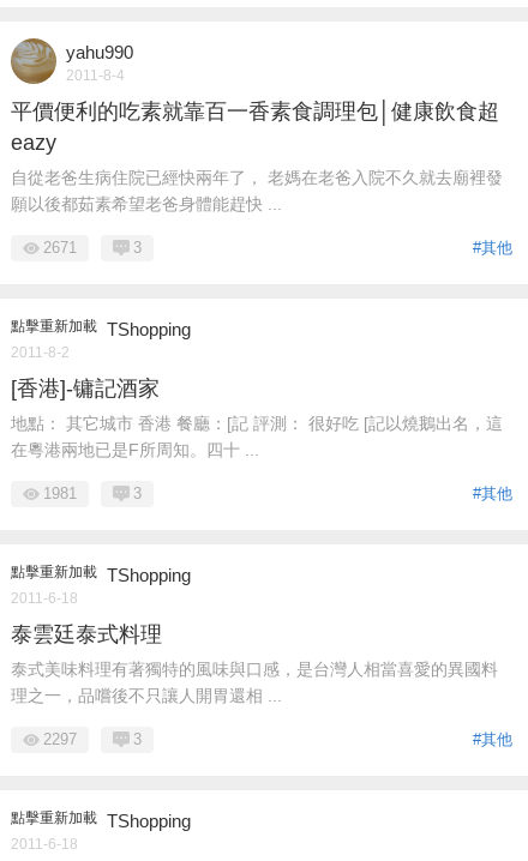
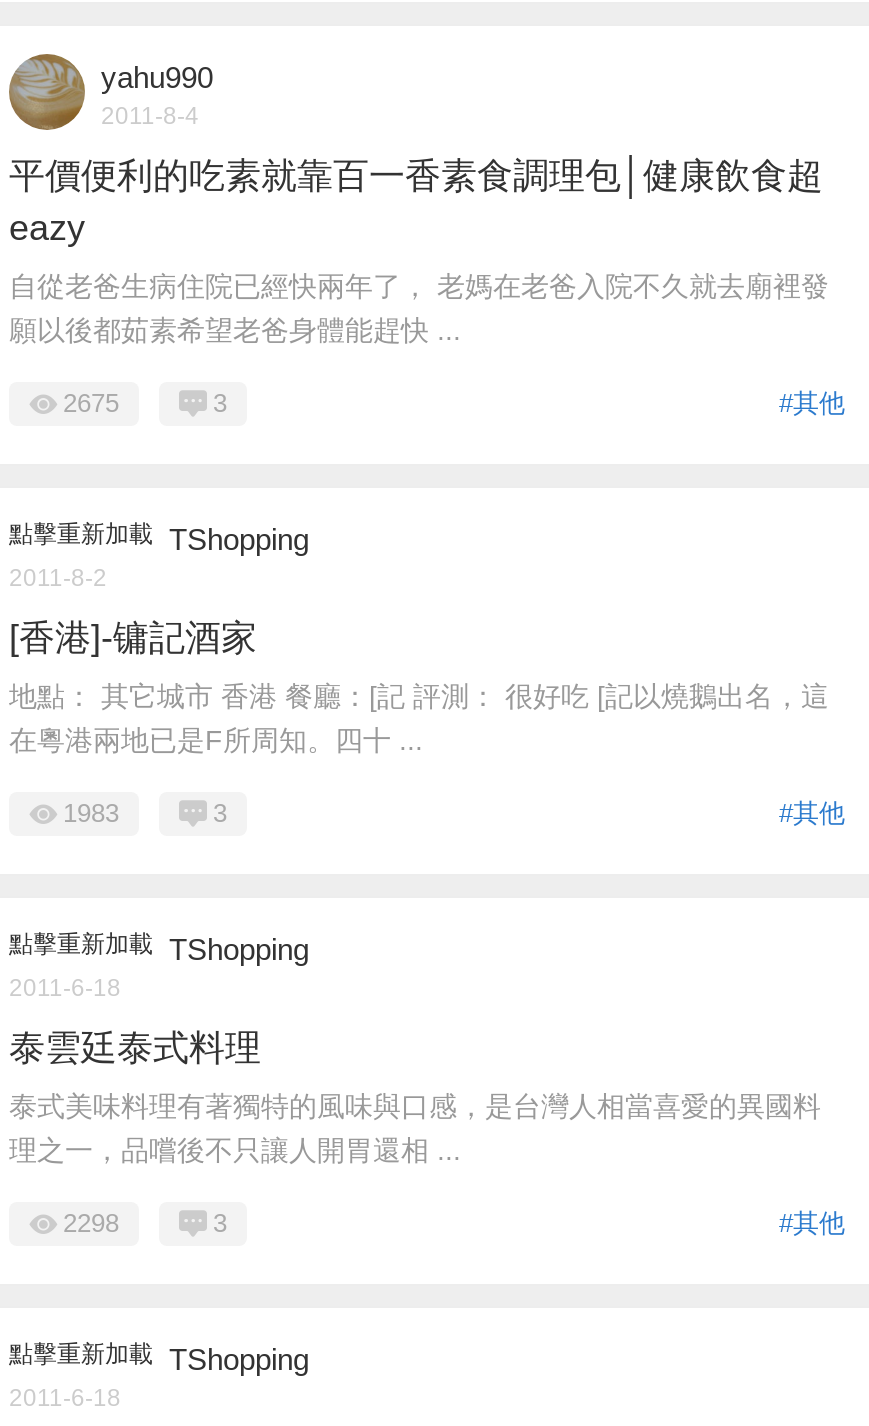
- 2671
+ 2675

- 1981
+ 1983

- 2297
+ 2298
